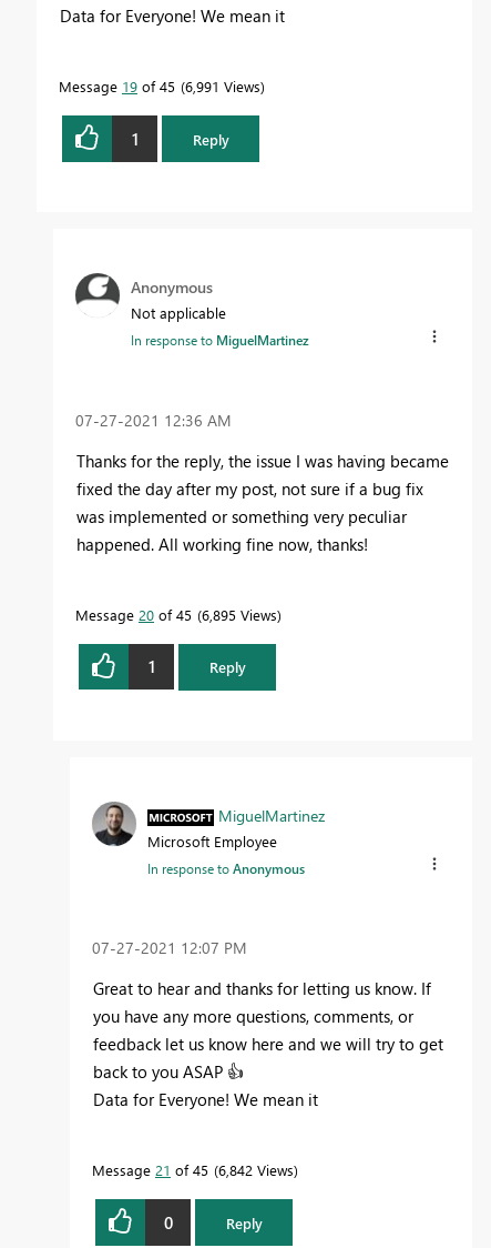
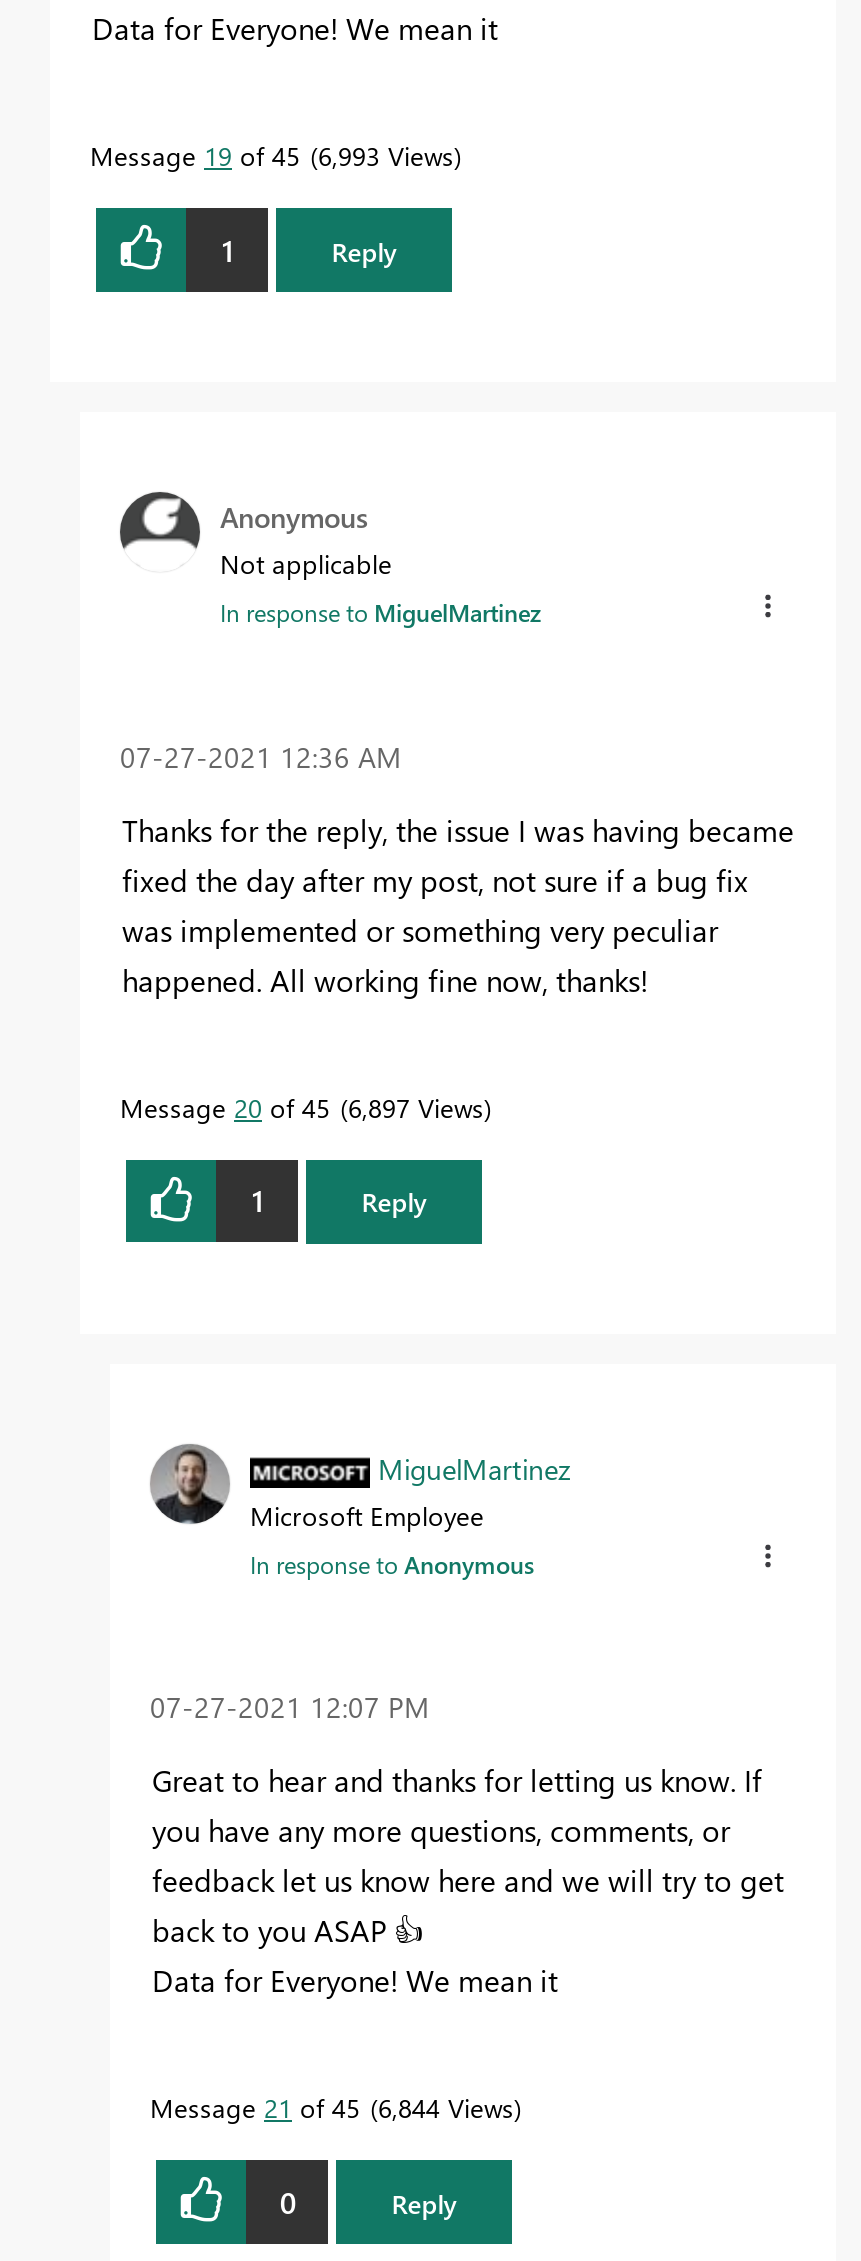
- Message 19 of 45 6,991 Views
+ Message 19 of 45 6,993 Views

- Message 20 of 45 6,895 Views
+ Message 20 of 45 6,897 Views

- Message 21 of 45 6,842 Views
+ Message 21 of 45 6,844 Views
